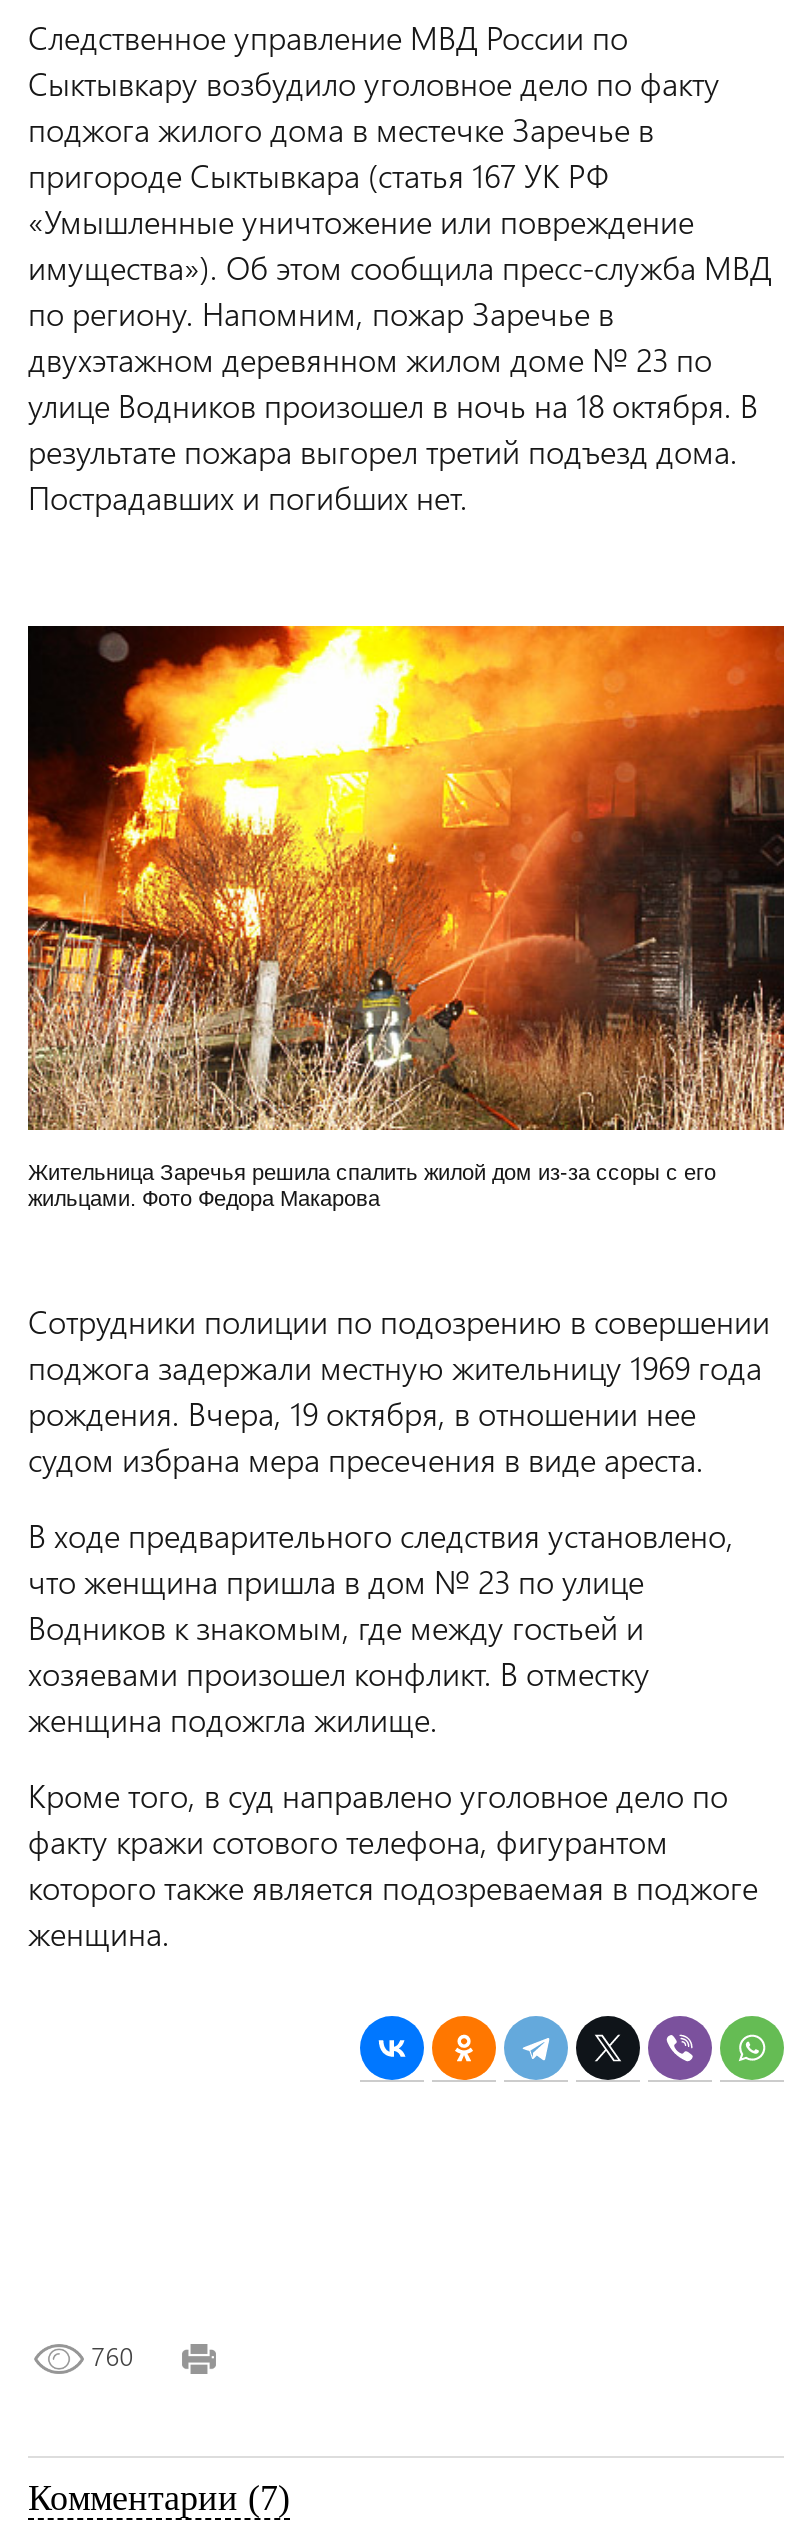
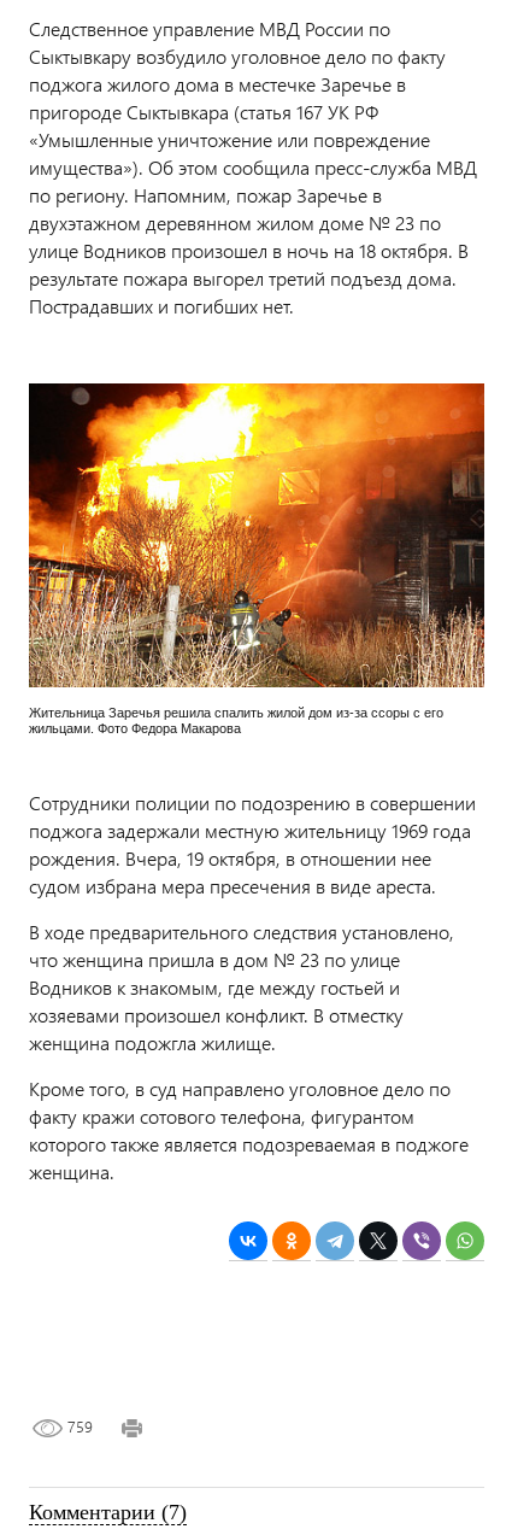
- 760
+ 759
